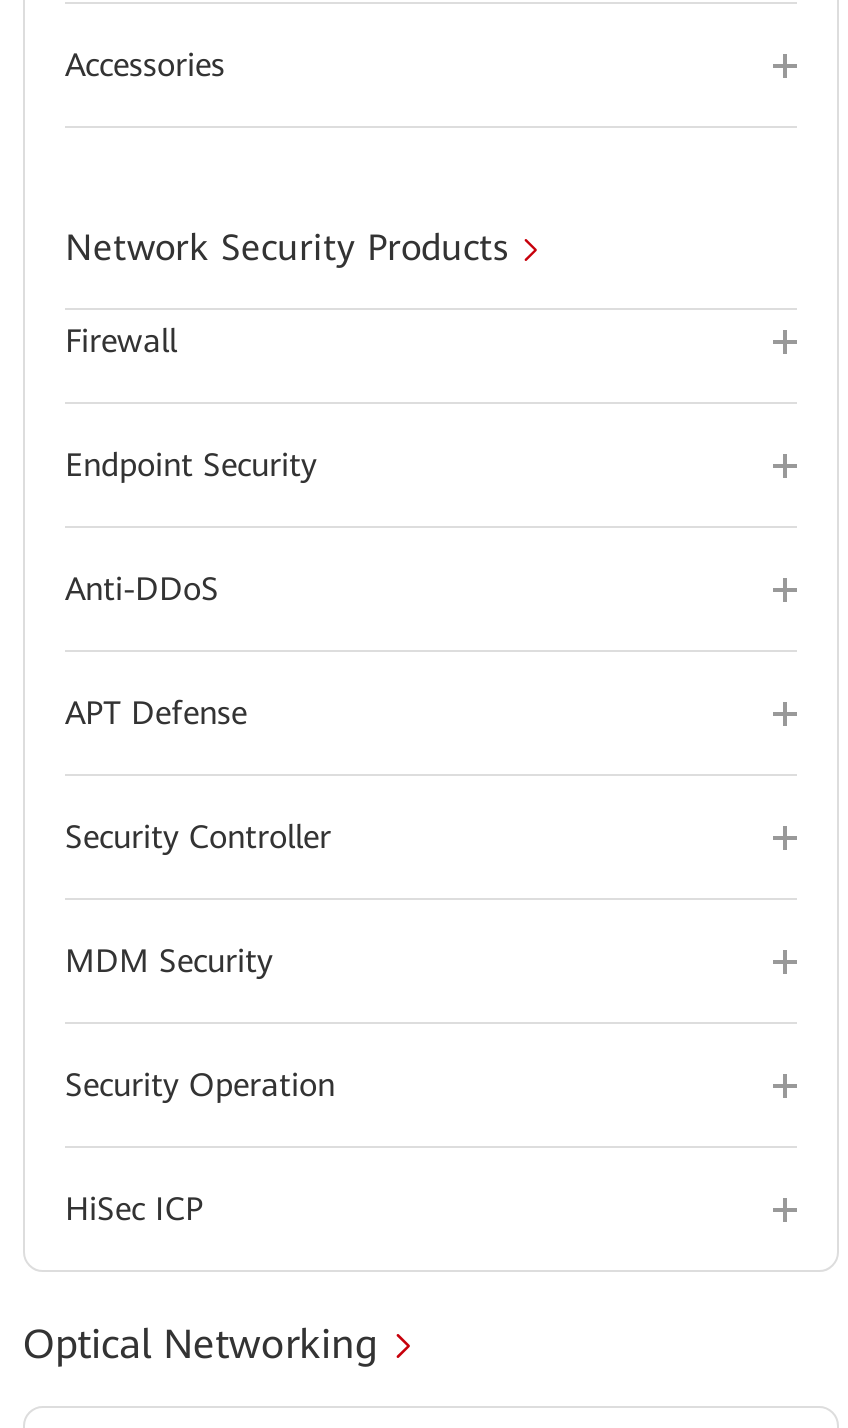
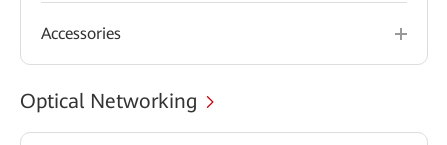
- Network Security Products
- Firewall
- Endpoint Security
- Anti-DDoS
- APT Defense
- Security Controller
- MDM Security
- Security Operation
- HiSec ICP
